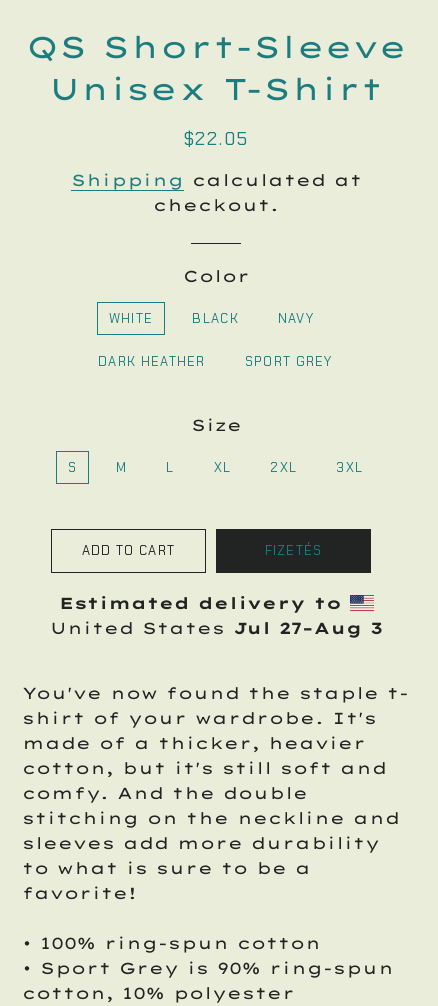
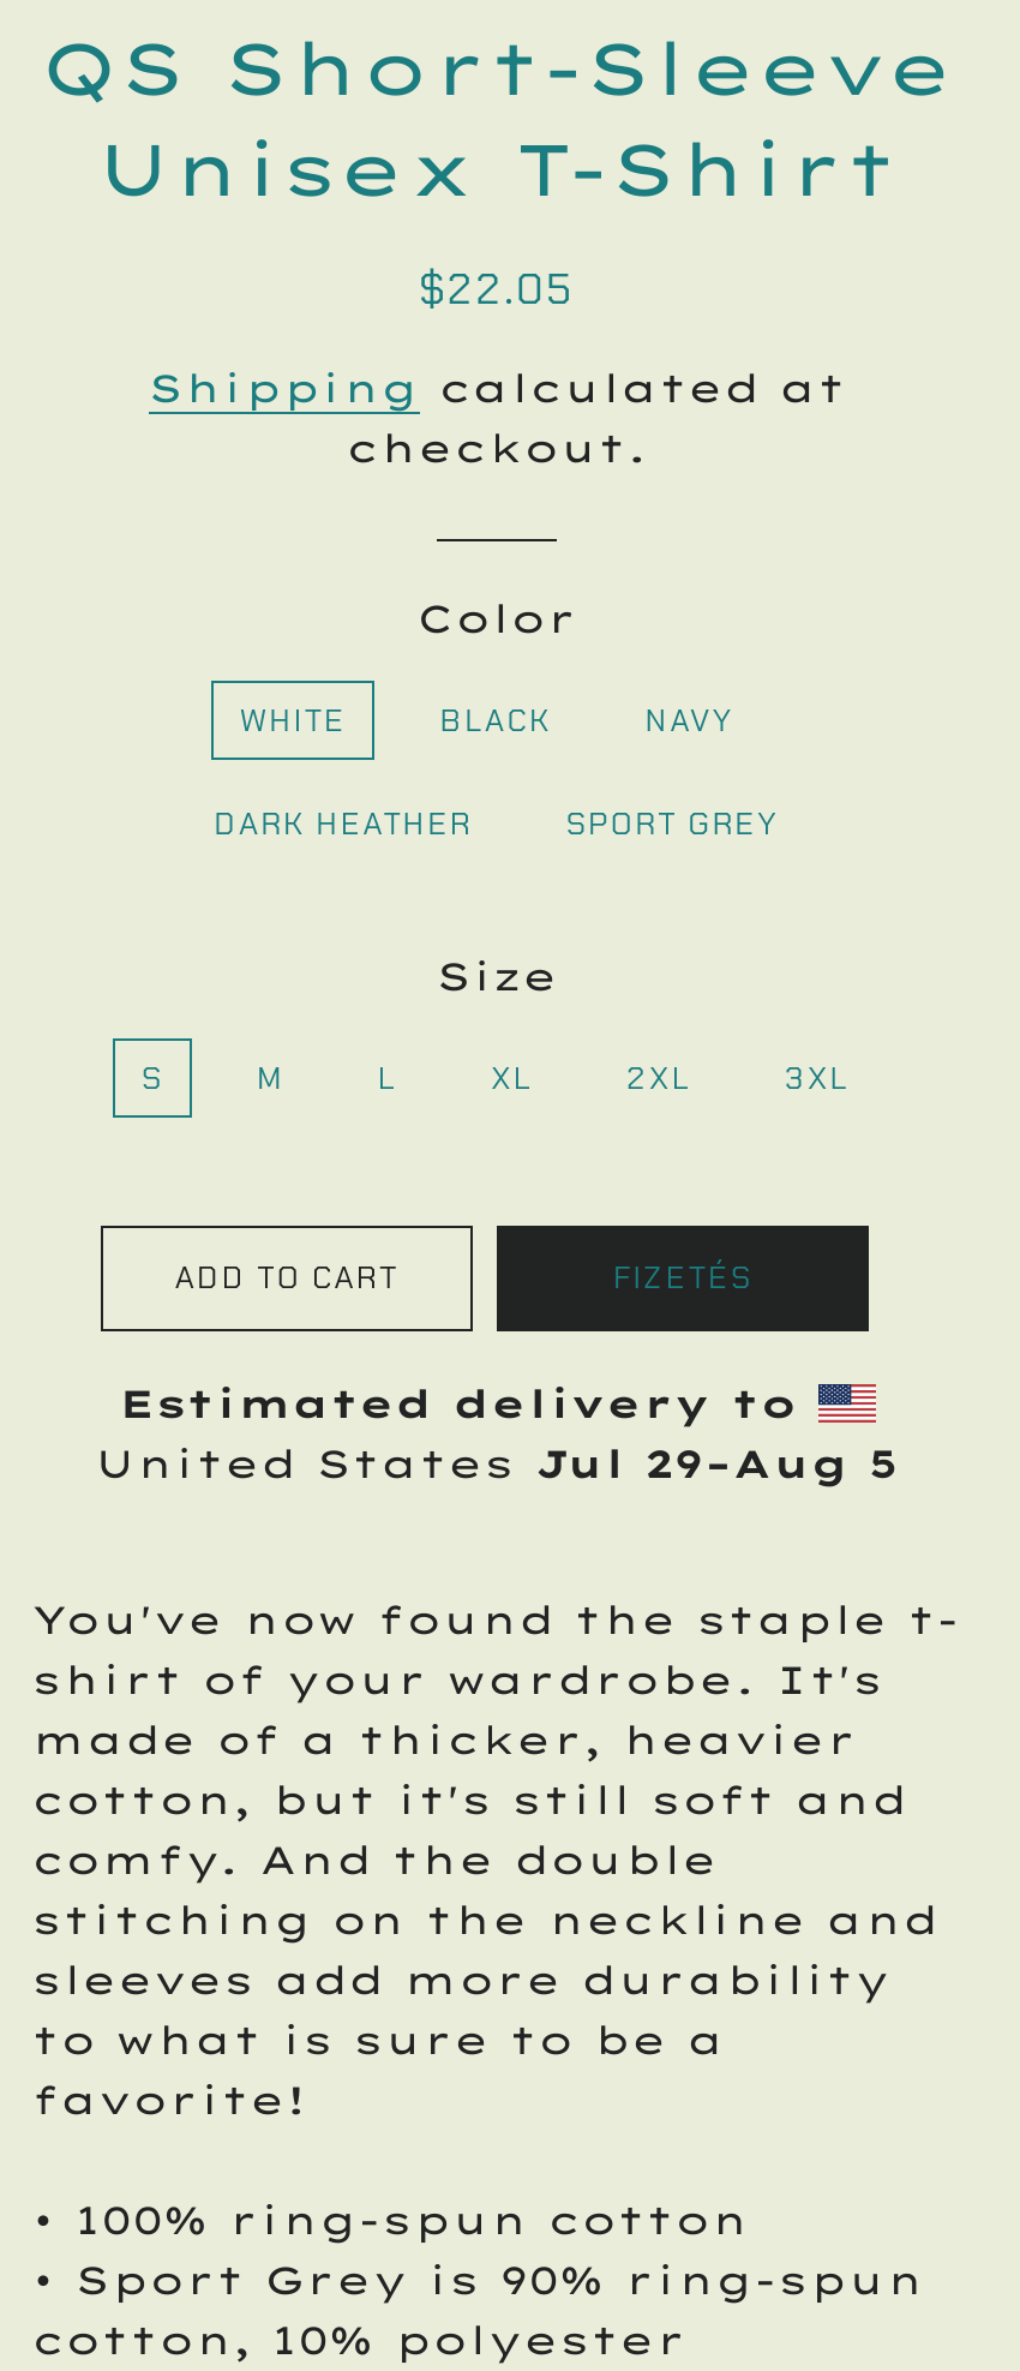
- United States Jul 27–Aug 3
+ United States Jul 29–Aug 5
